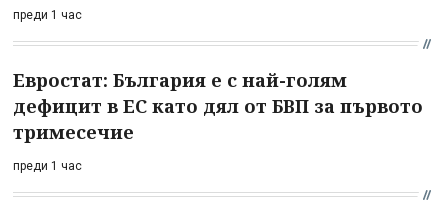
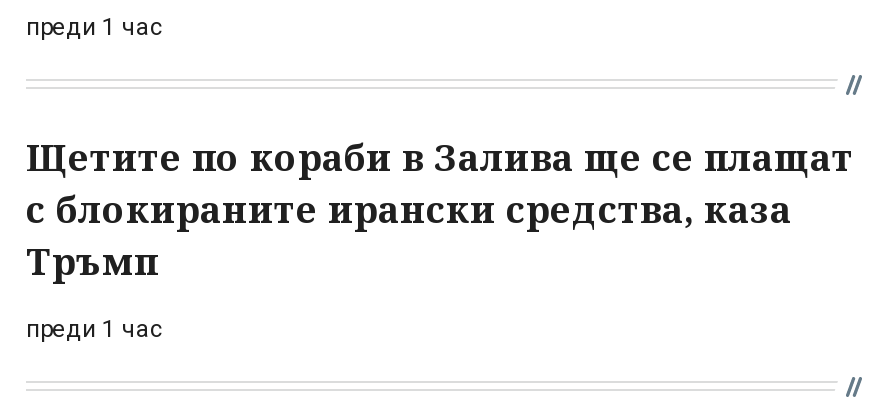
- Евростат: България е с най-голям
- дефицит в ЕС като дял от БВП за първото
- тримесечие
+ Щетите по кораби в Залива ще се плащат
+ с блокираните ирански средства, каза
+ Тръмп
